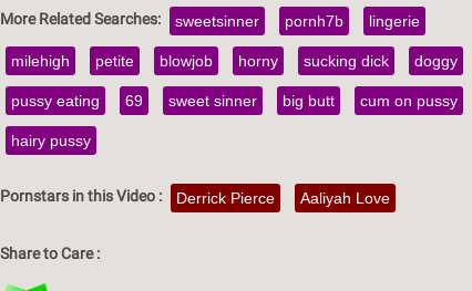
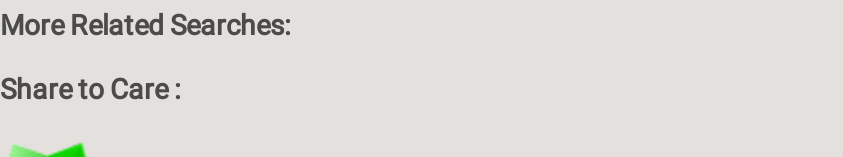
- sweetsinner
- pornh7b
- lingerie
- milehigh
- petite
- blowjob
- horny
- sucking dick
- doggy
- pussy eating
- 69
- sweet sinner
- big butt
- cum on pussy
- hairy pussy
- Pornstars in this Video :
- Derrick Pierce
- Aaliyah Love
